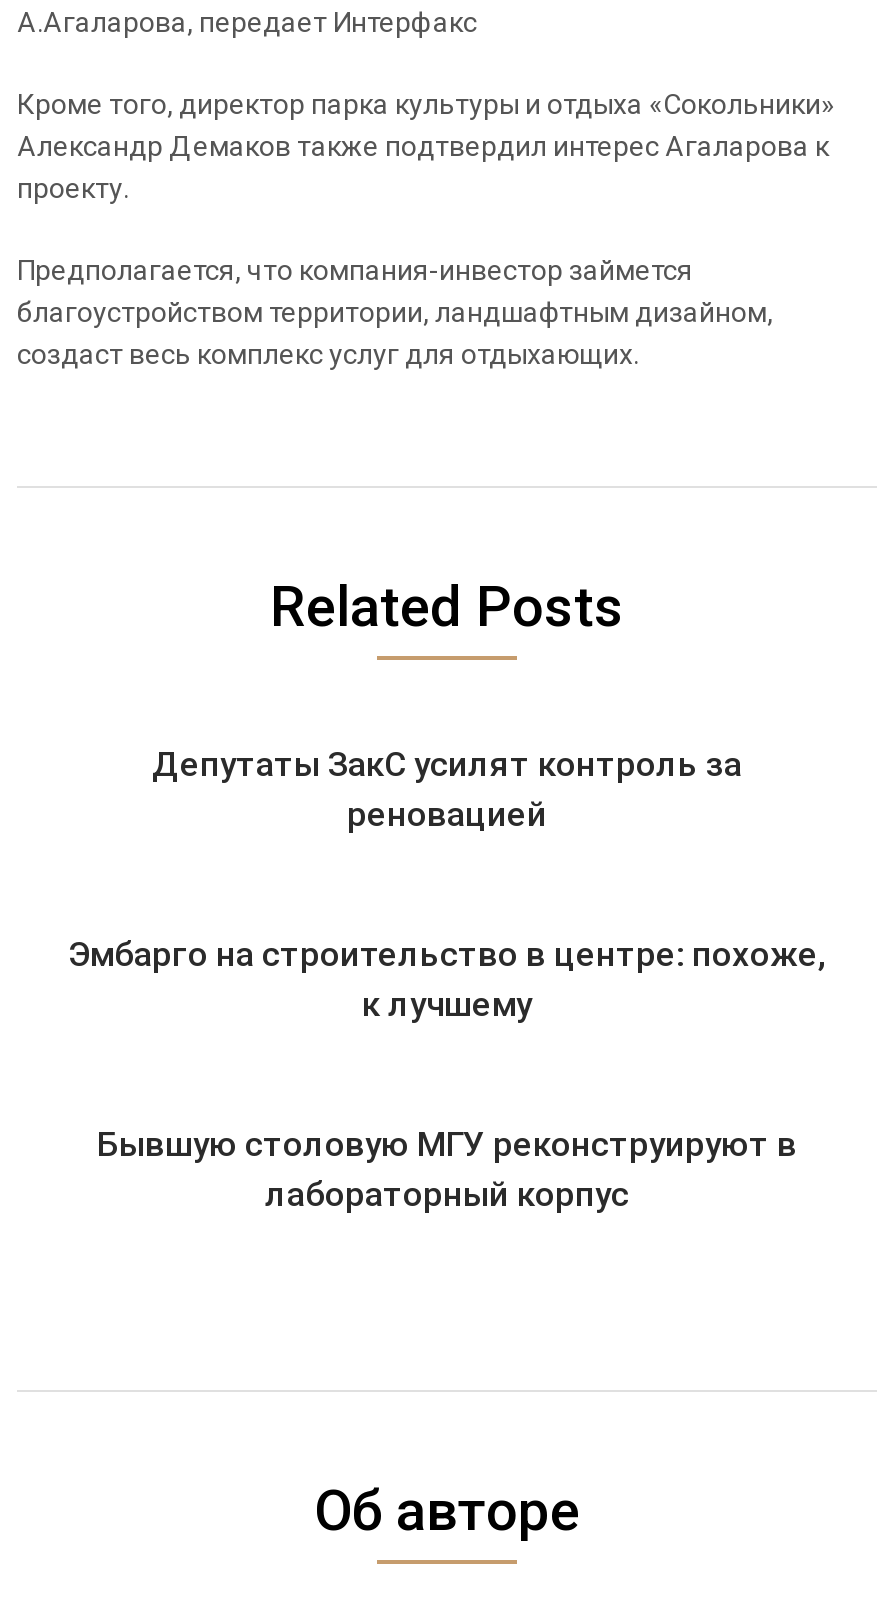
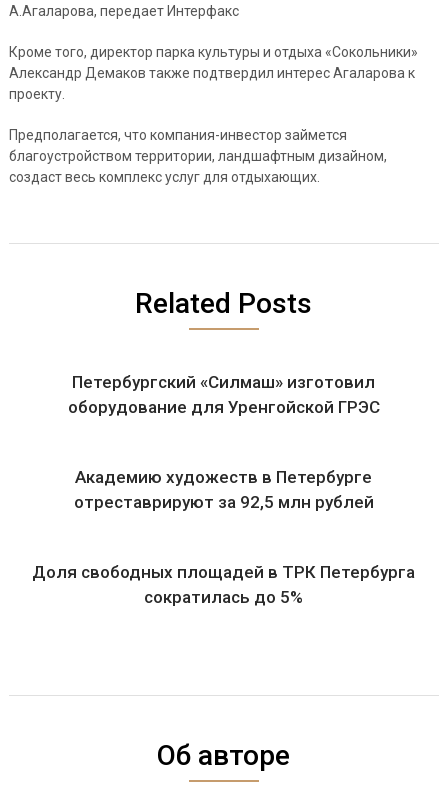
- Депутаты ЗакС усилят контроль за
- реновацией
+ Петербургский «Силмаш» изготовил
+ оборудование для Уренгойской ГРЭС

- Эмбарго на строительство в центре: похоже,
- к лучшему
+ Академию художеств в Петербурге
+ отреставрируют за 92,5 млн рублей

- Бывшую столовую МГУ реконструируют в
- лабораторный корпус
+ Доля свободных площадей в ТРК Петербурга
+ сократилась до 5%
